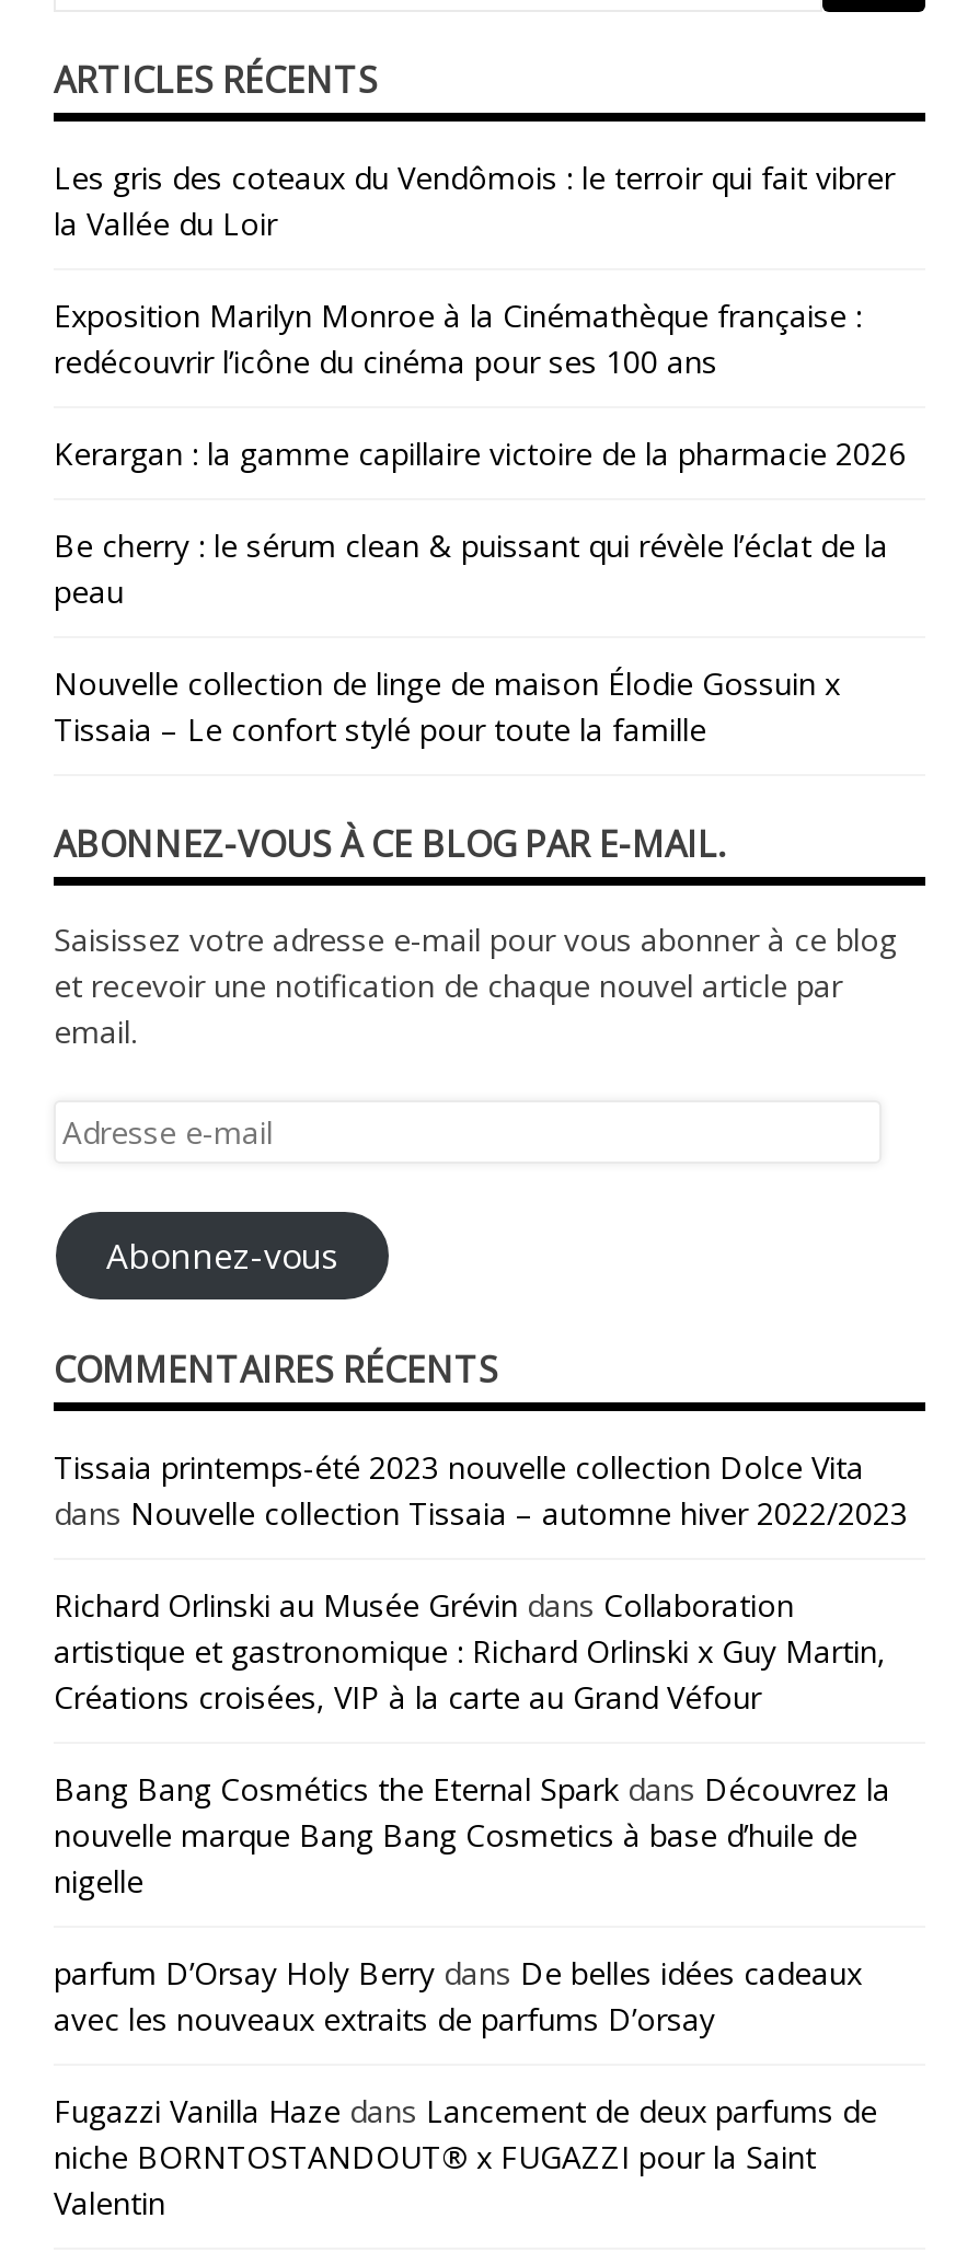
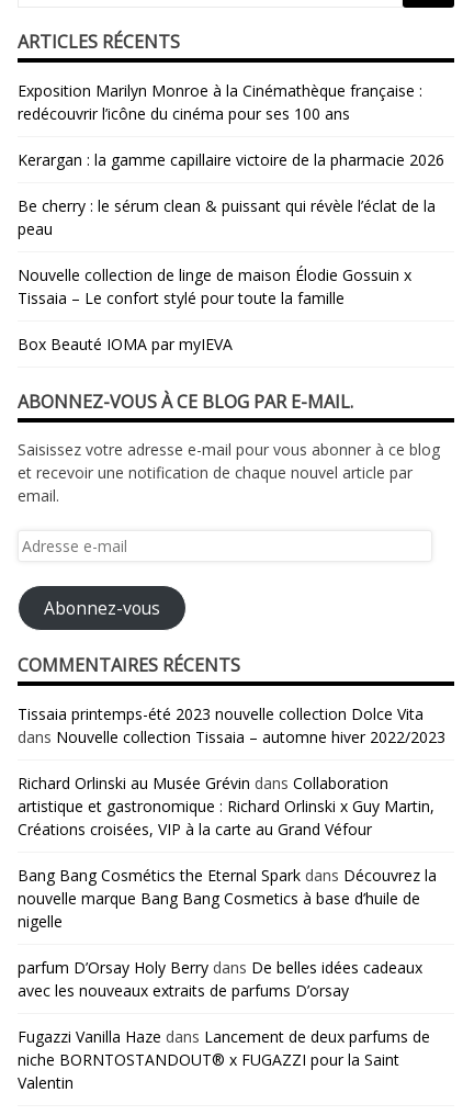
- Les gris des coteaux du Vendômois : le terroir qui fait vibrer
- la Vallée du Loir

moved up: Exposition Marilyn Monroe à la Cinémathèque française : | redécouvrir l’icône du cinéma pour ses 100 ans | Kerargan : la gamme capillaire victoire de la pharmacie 2026 | Be cherry : le sérum clean & puissant qui révèle l’éclat de la | peau | Nouvelle collection de linge de maison Élodie Gossuin x | Tissaia – Le confort stylé pour toute la famille

+ Box Beauté IOMA par myIEVA
